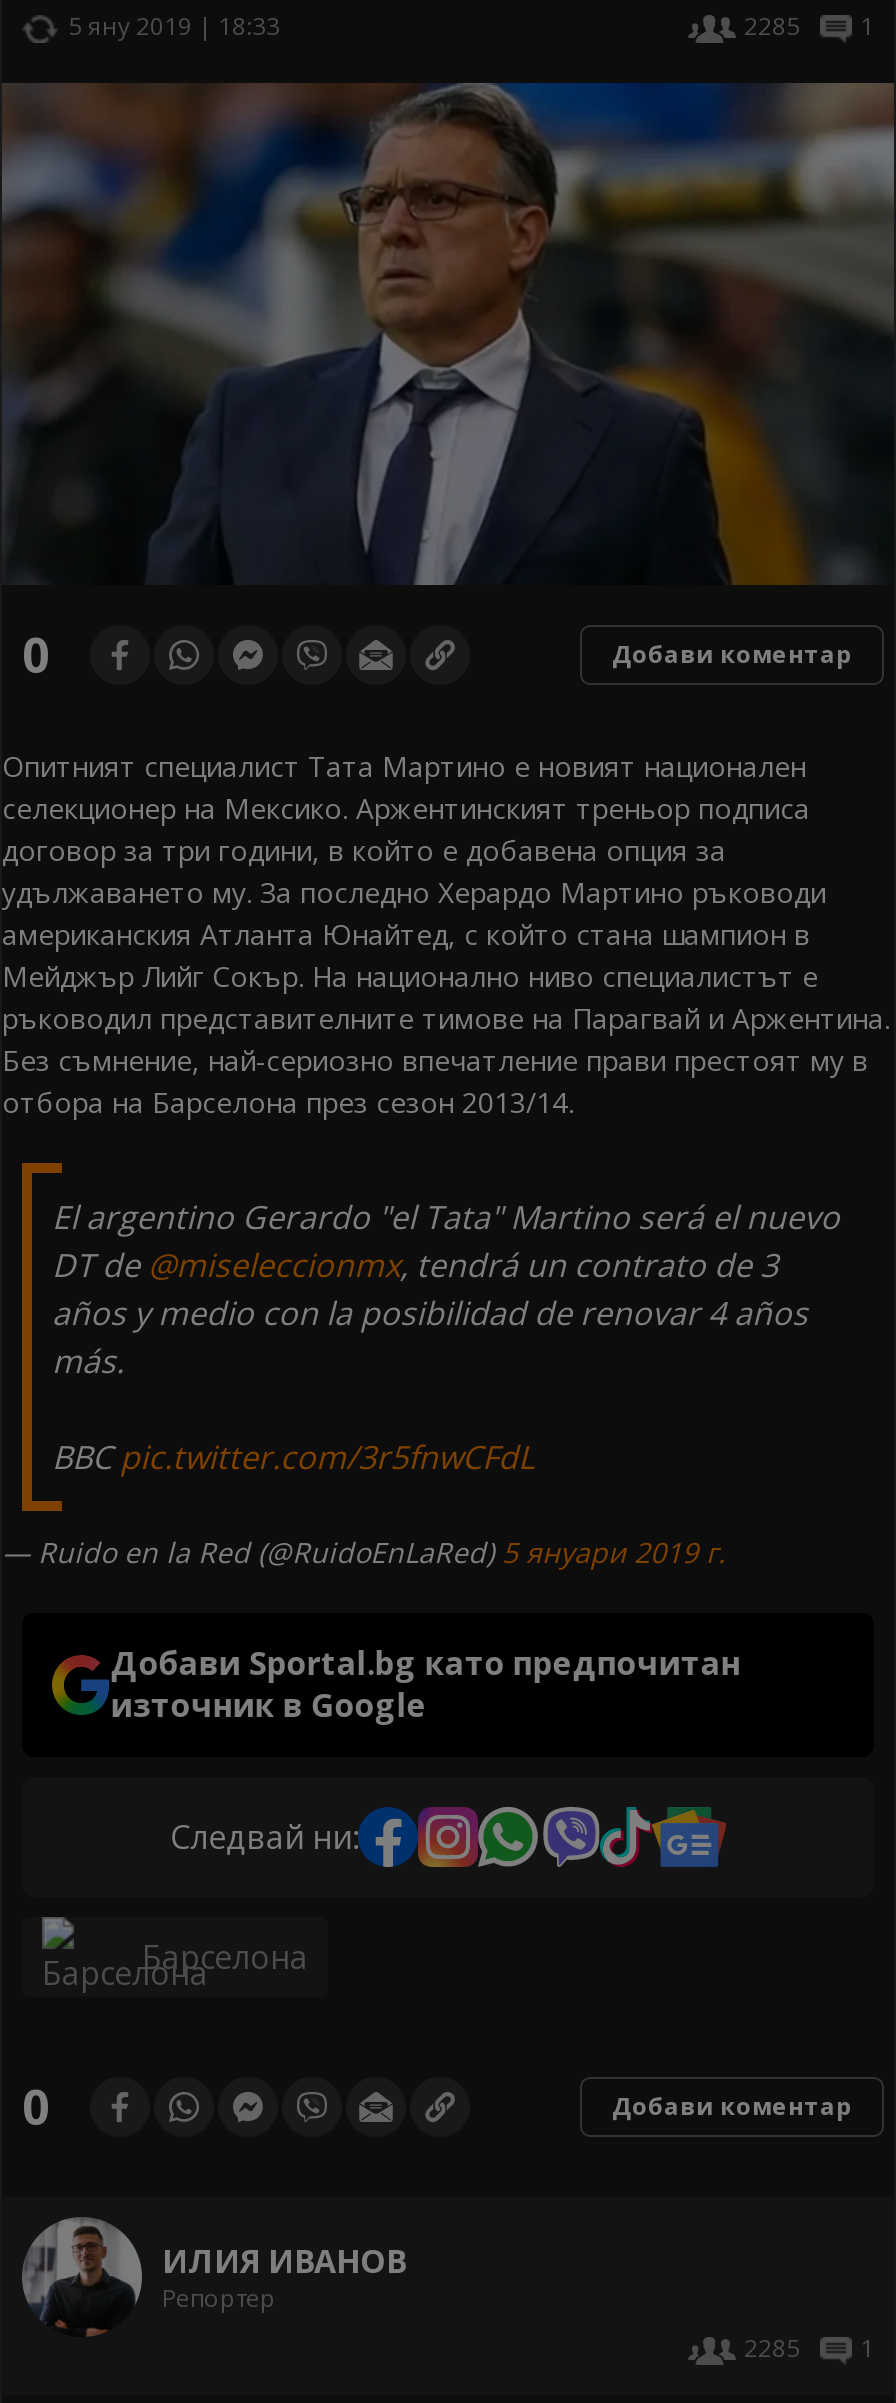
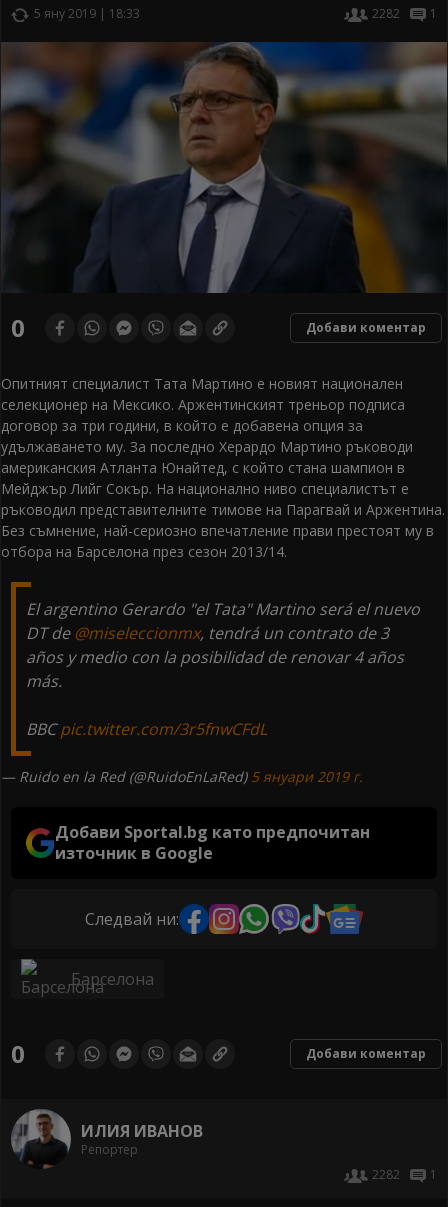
- 2285 1
+ 2282 1

- 2285 1
+ 2282 1
